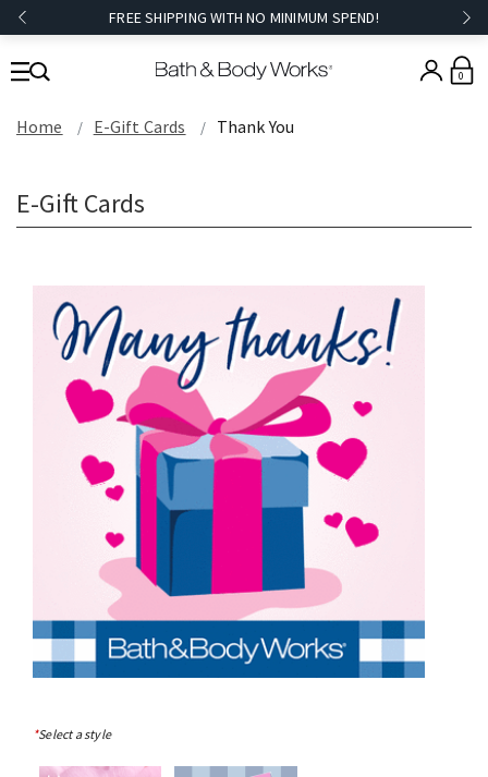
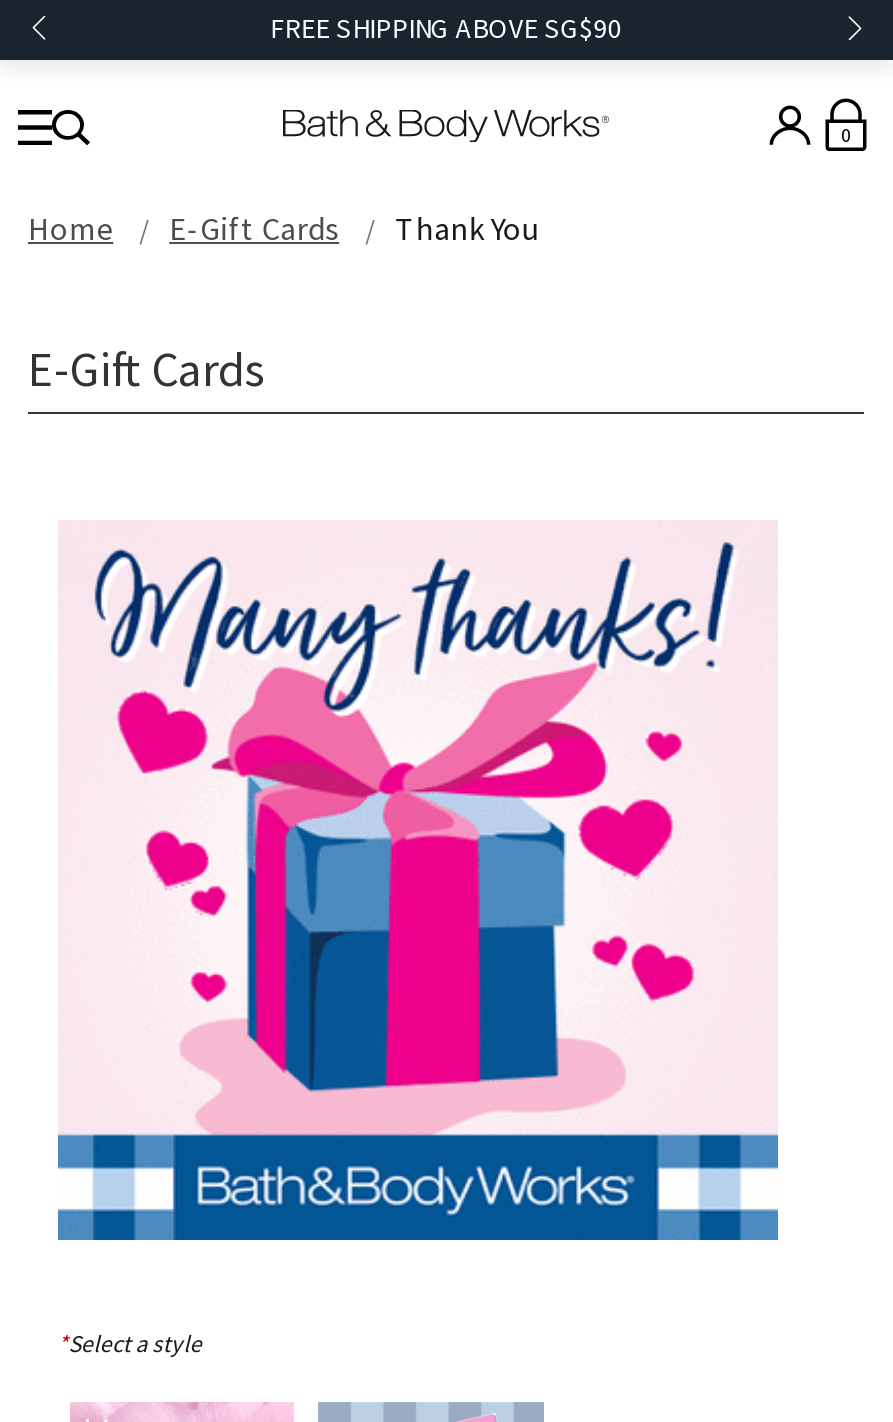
- FREE SHIPPING WITH NO MINIMUM SPEND!
+ FREE SHIPPING ABOVE SG$90
